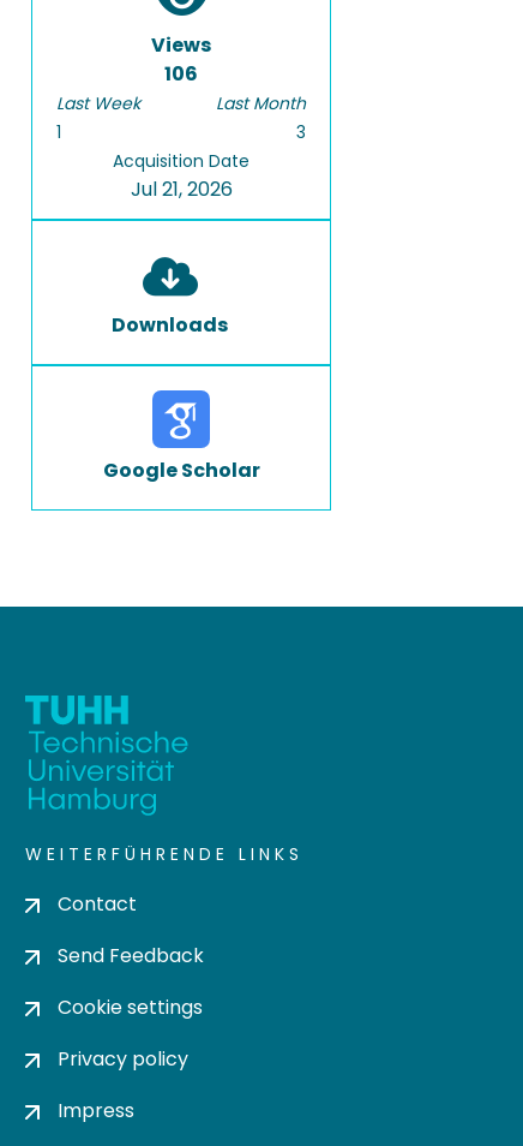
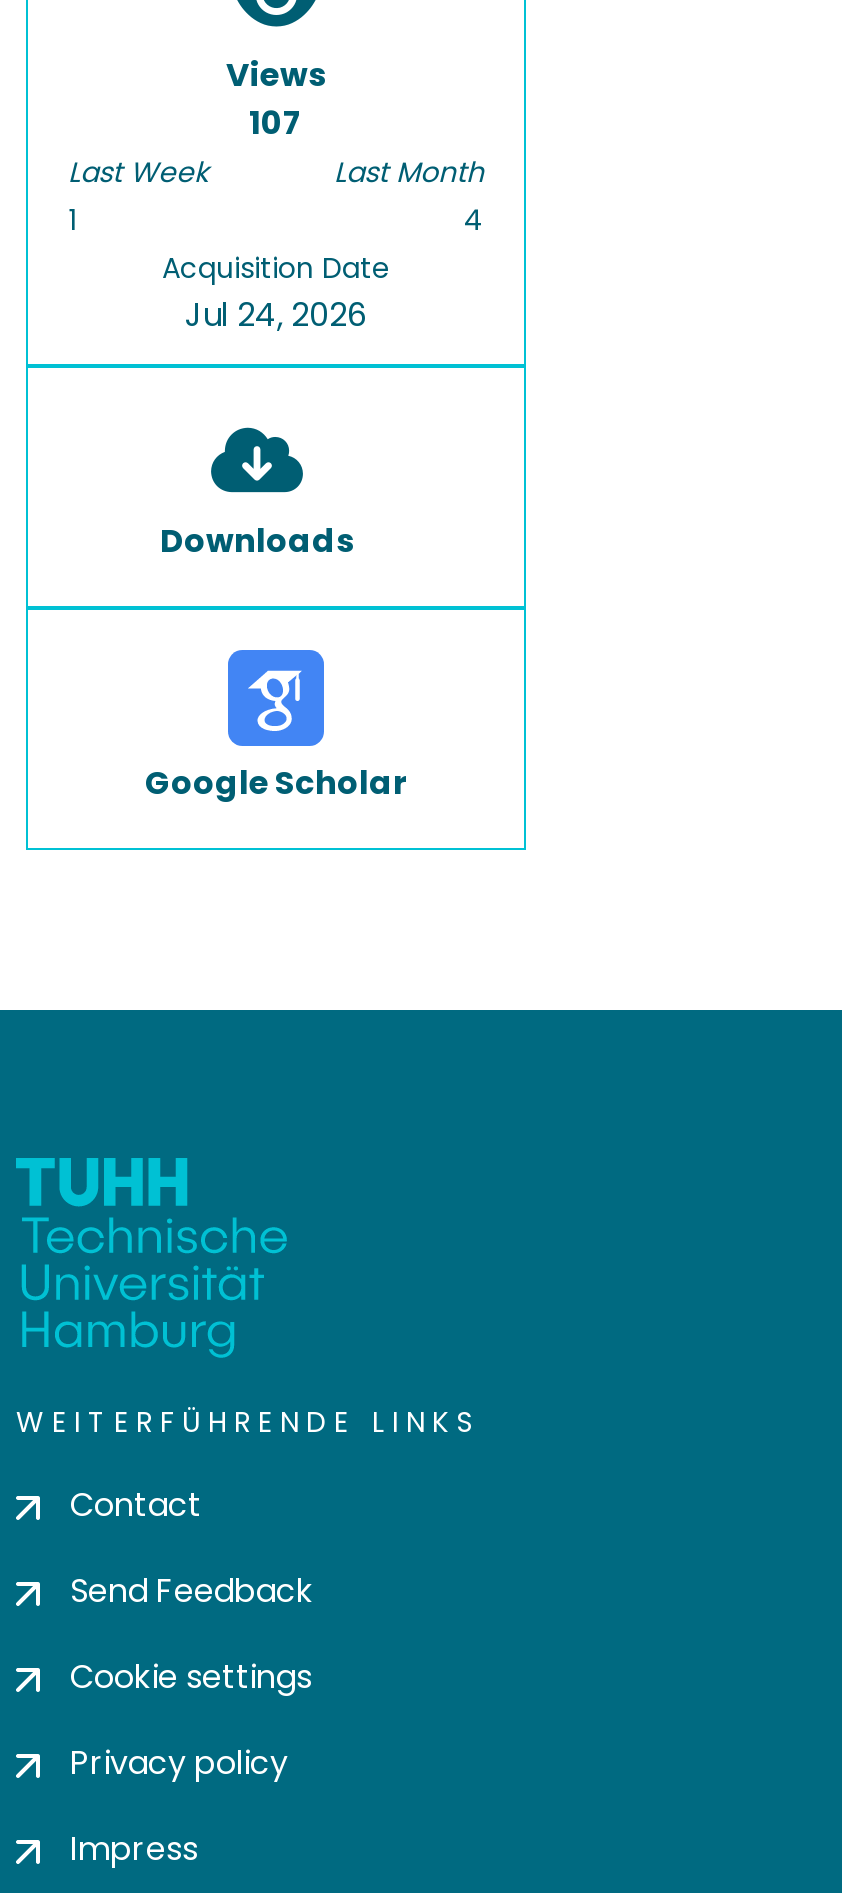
- 106
+ 107

- 3
+ 4

- Jul 21, 2026
+ Jul 24, 2026
